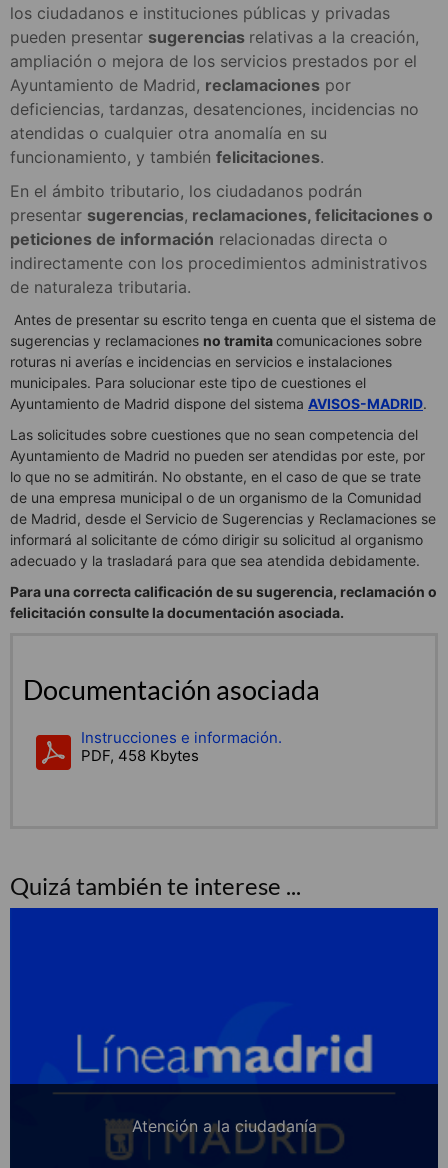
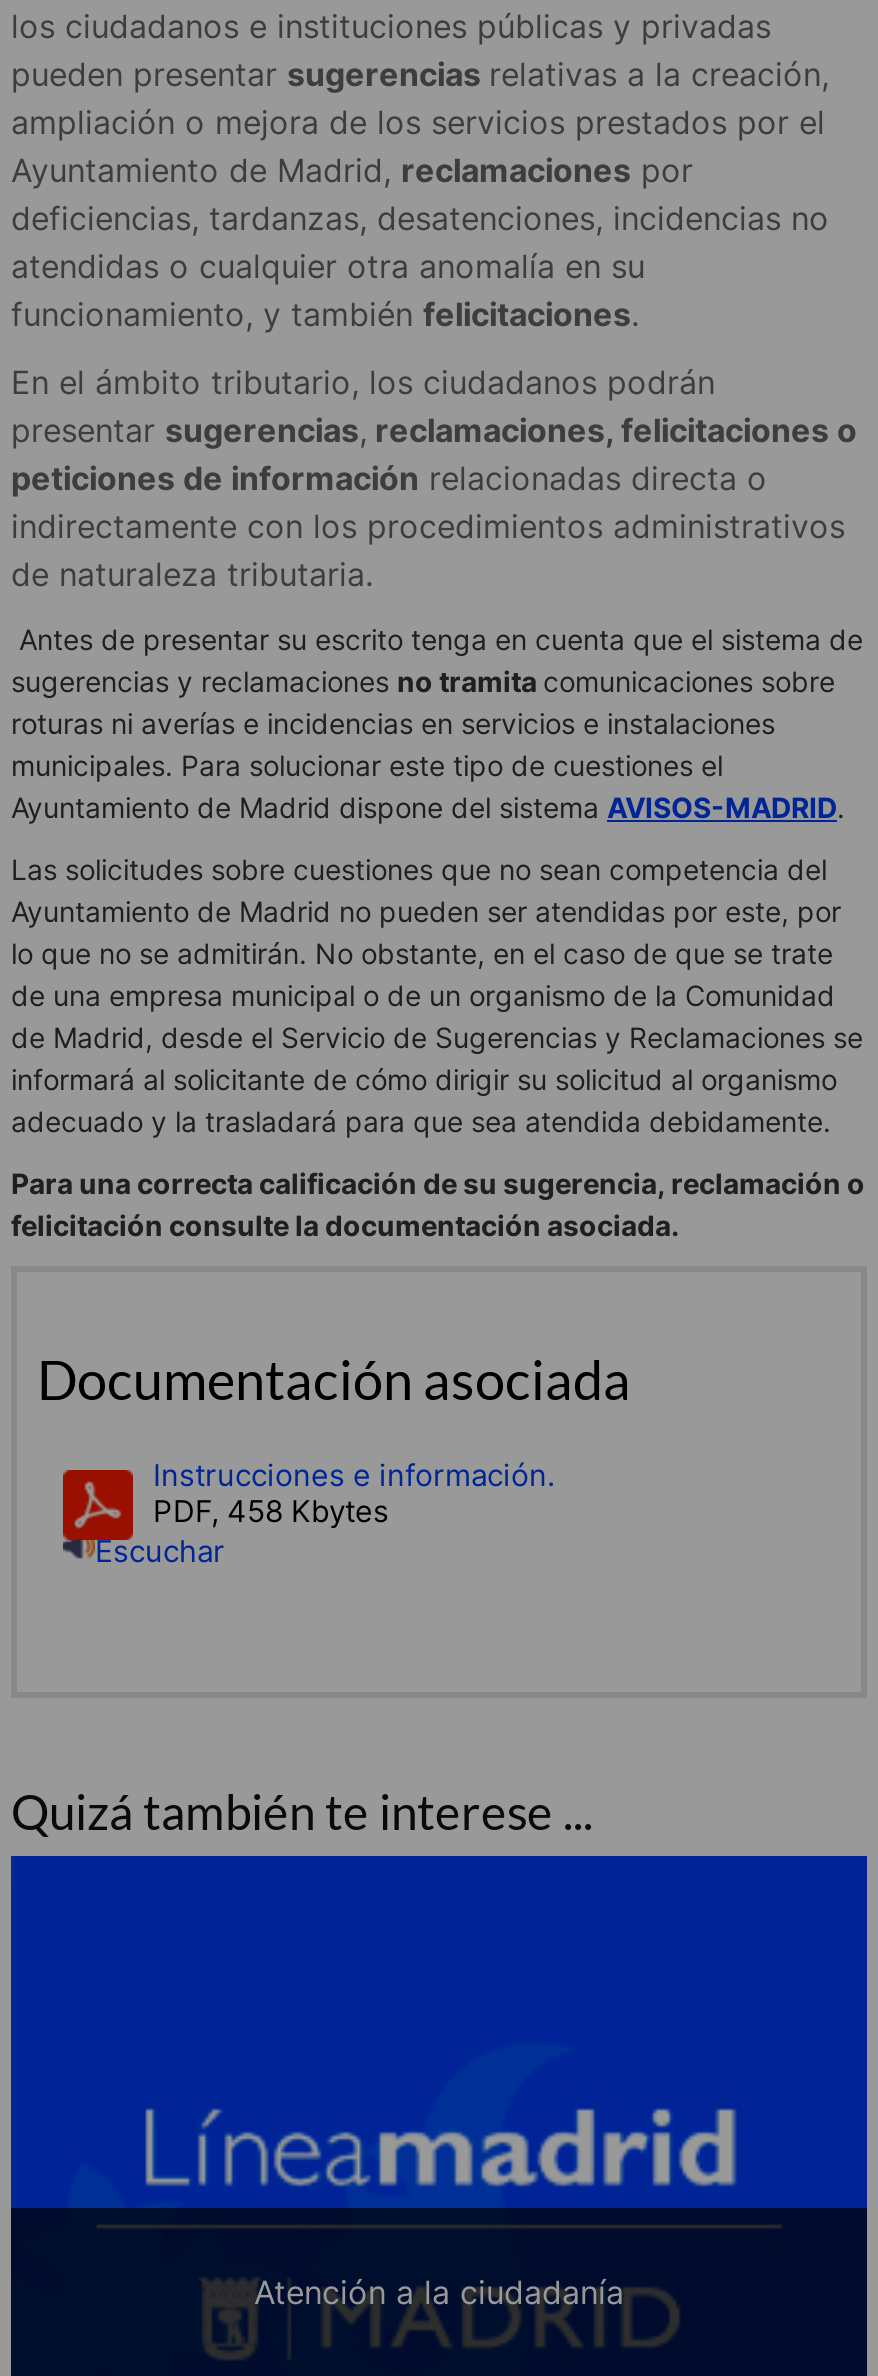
+ Escuchar
